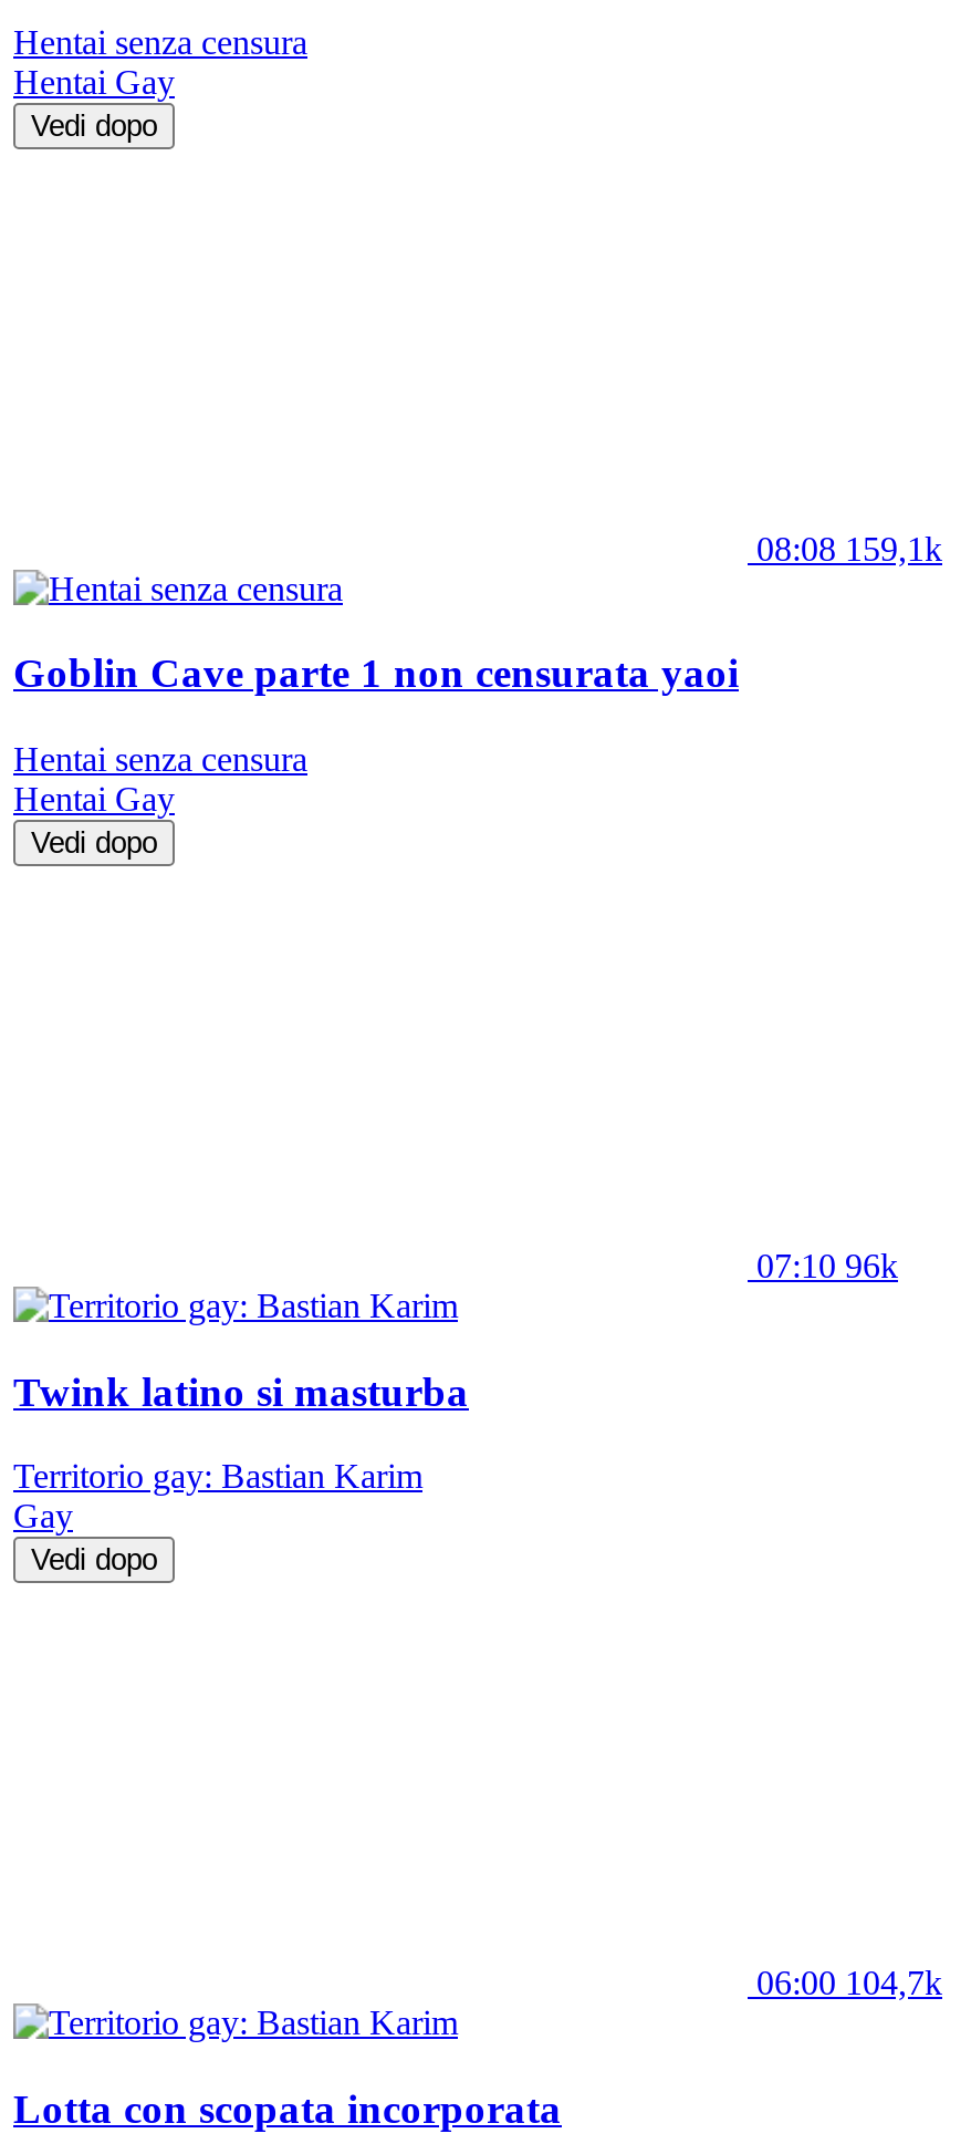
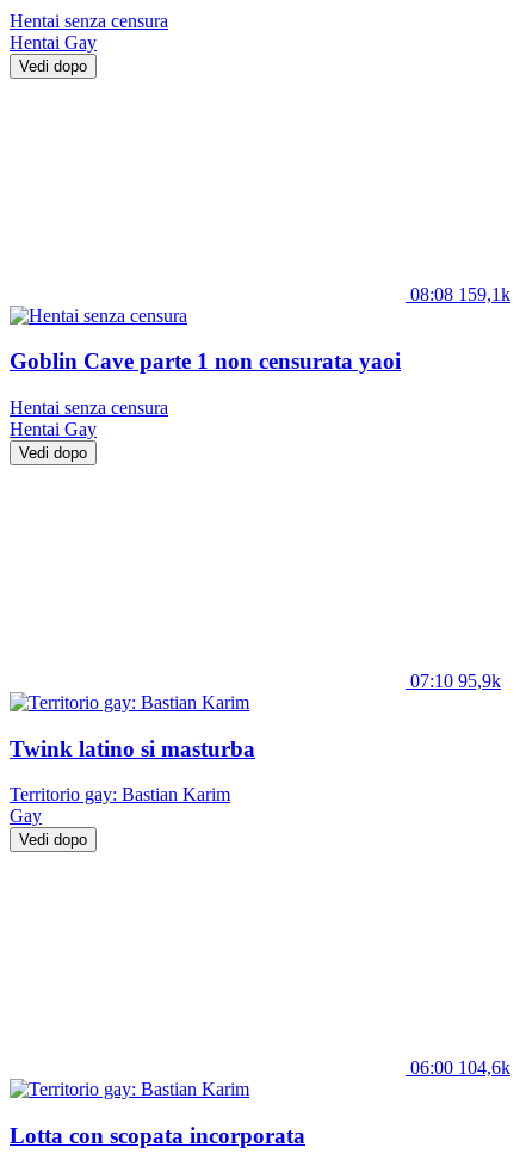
- 07:10 96k
+ 07:10 95,9k

- 06:00 104,7k
+ 06:00 104,6k
